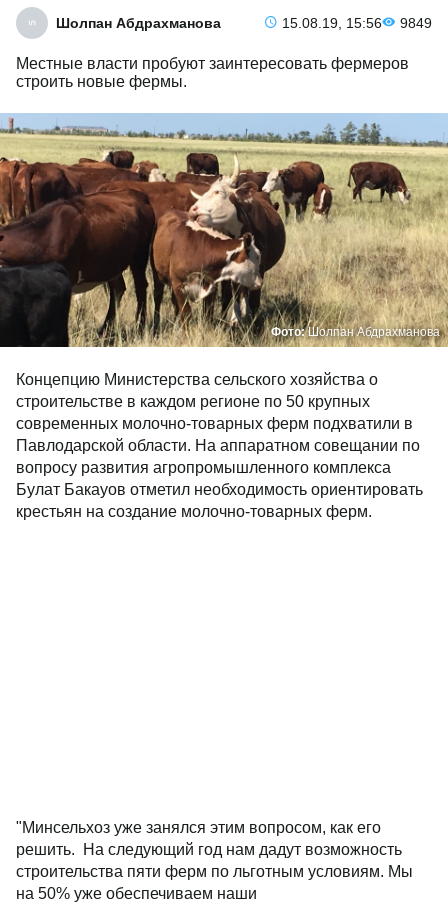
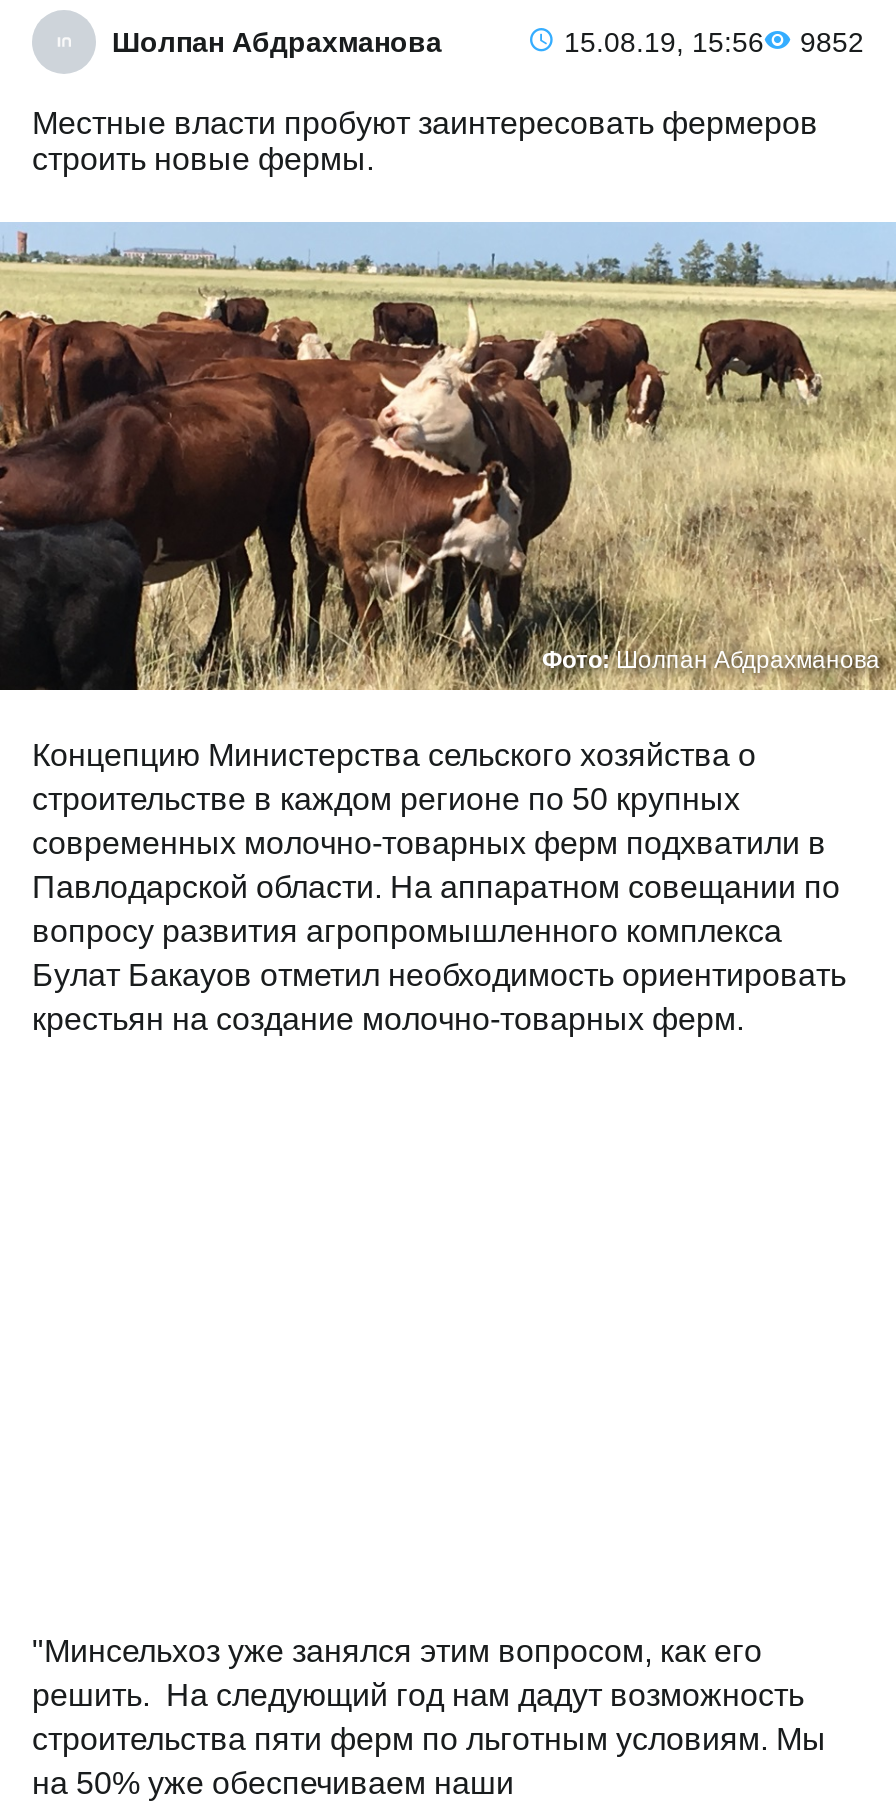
- 15.08.19, 15:56 9849
+ 15.08.19, 15:56 9852
